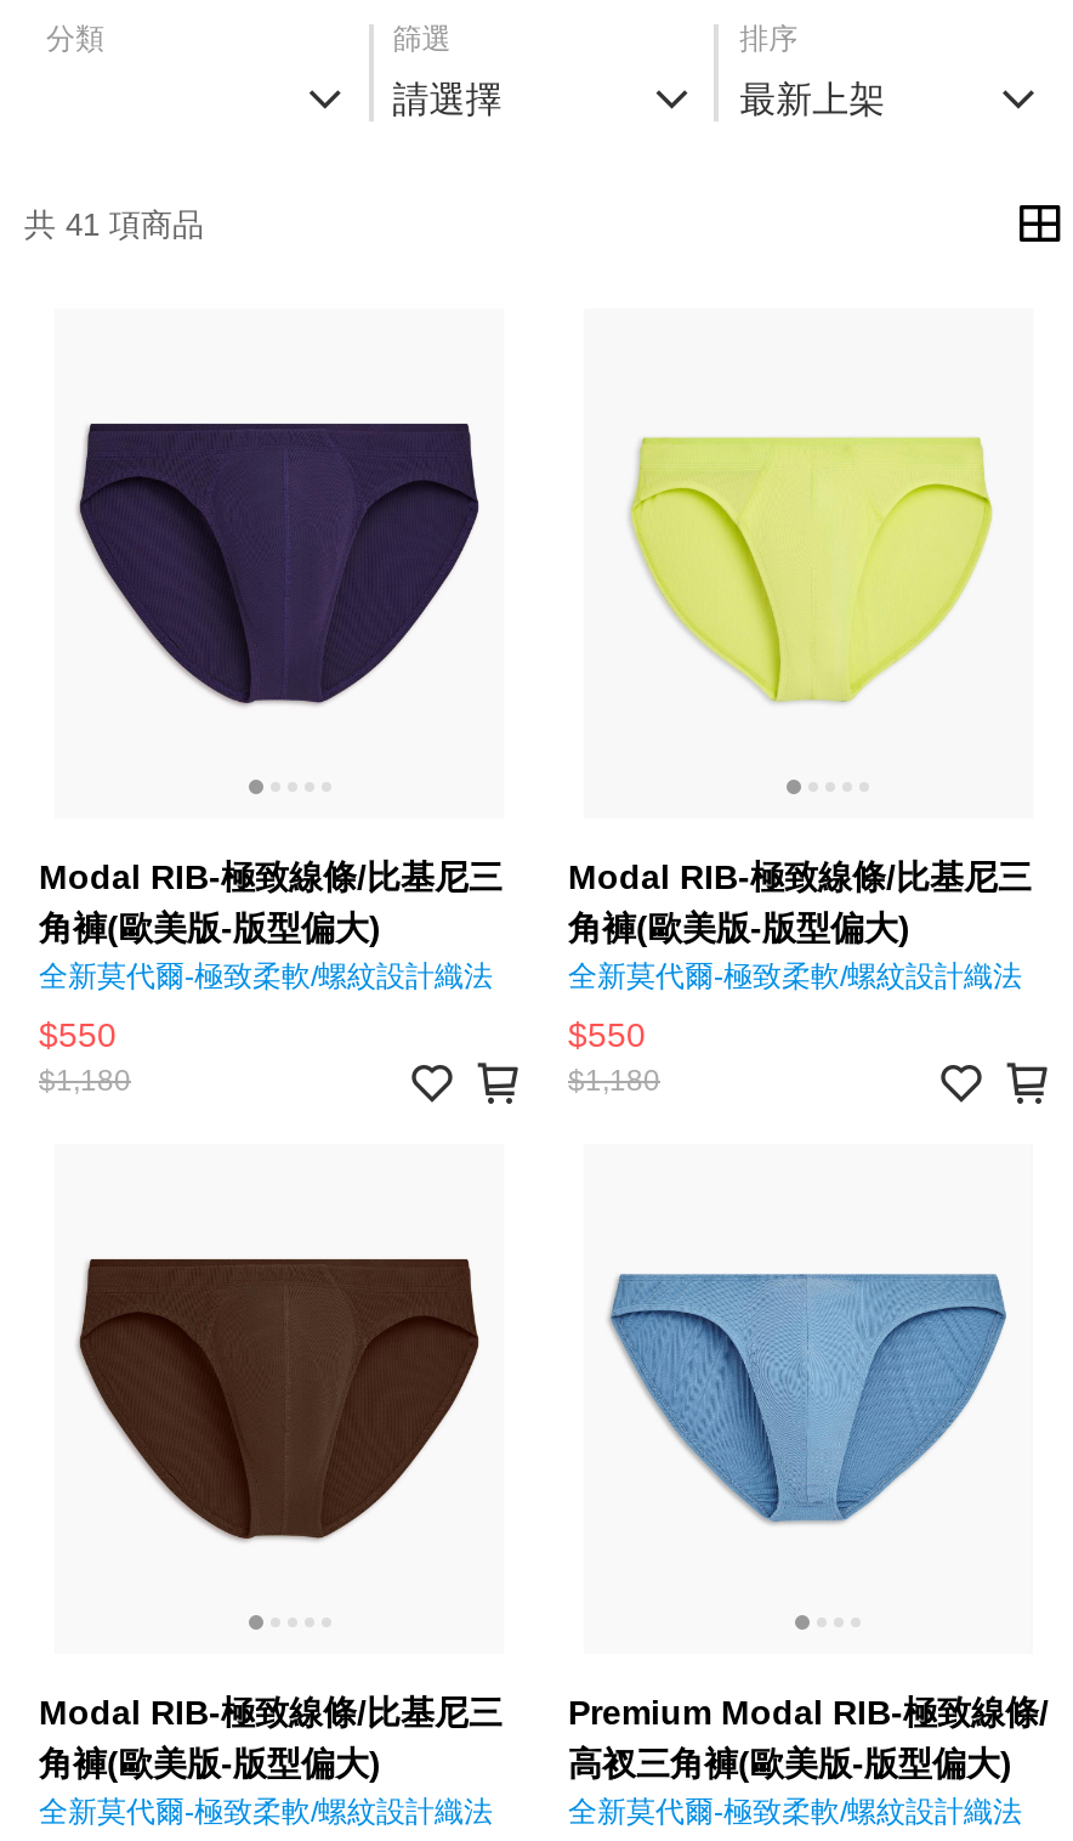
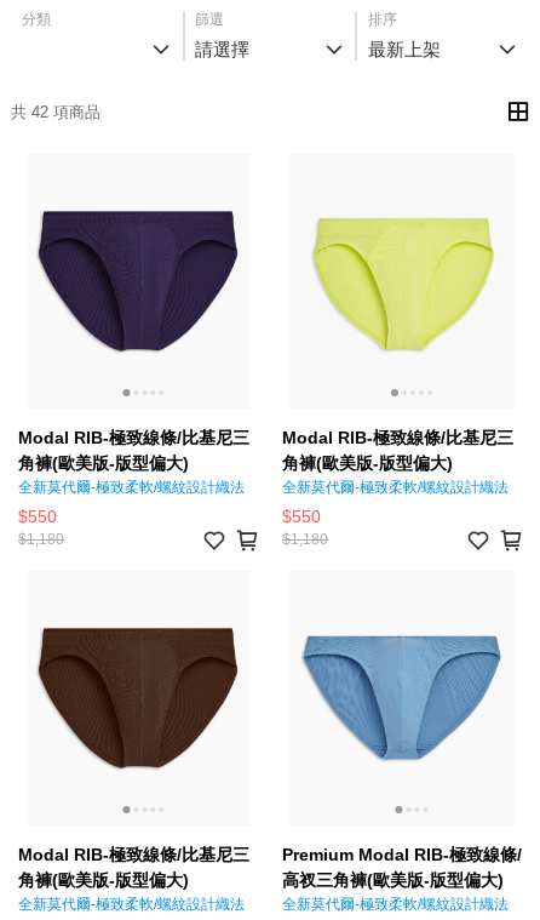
- 共 41 項商品
+ 共 42 項商品
